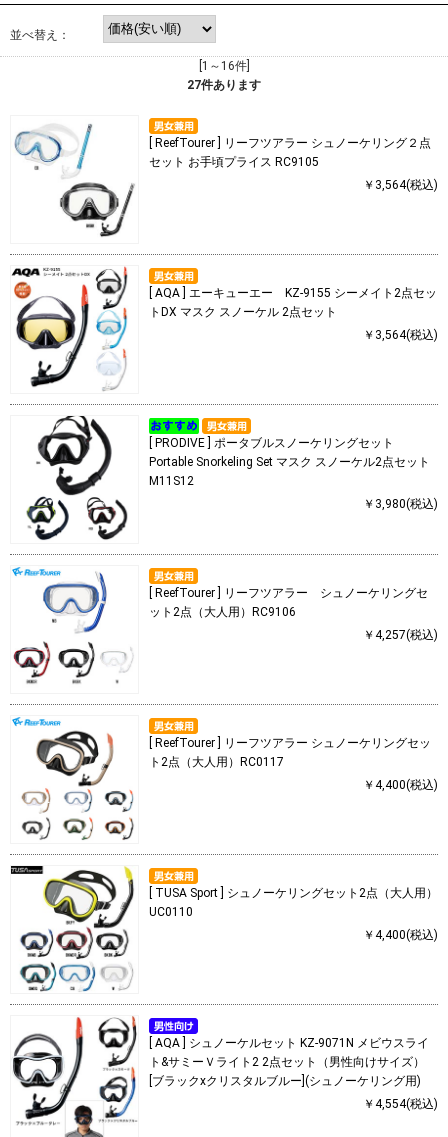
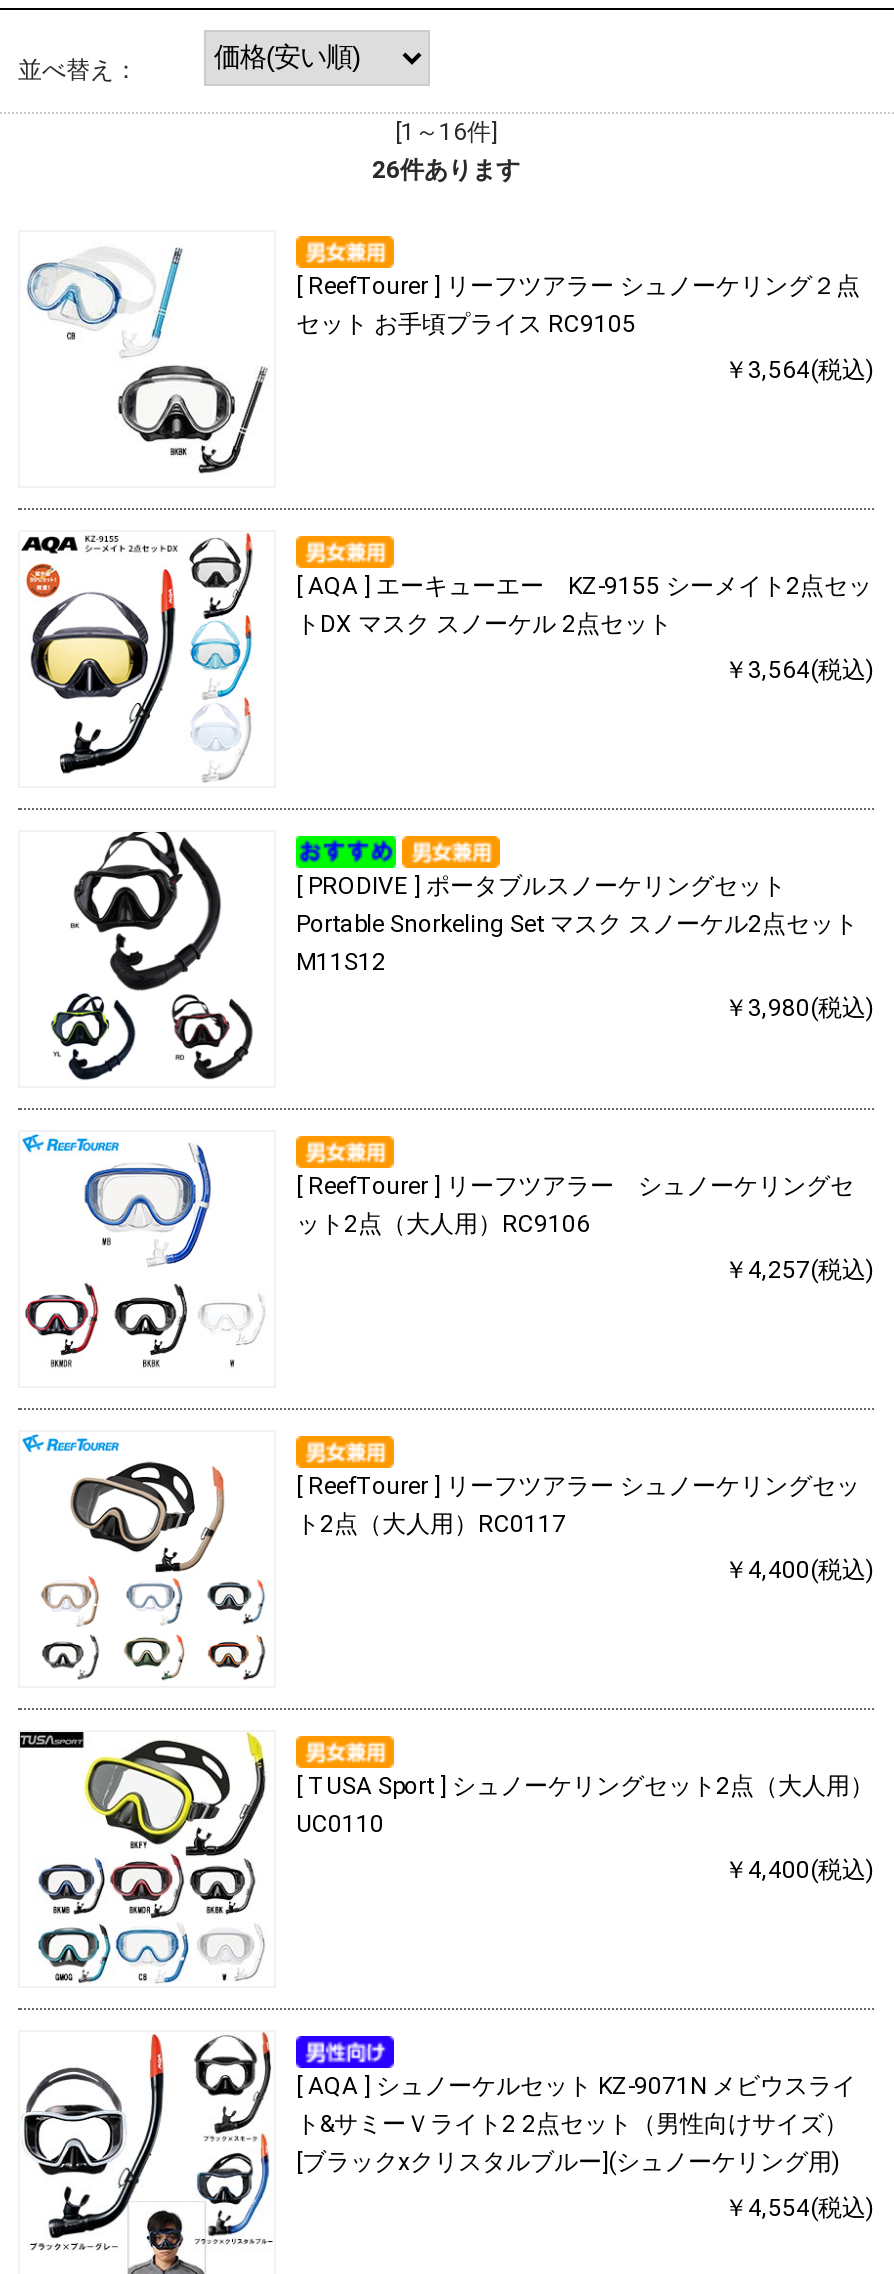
- 27件あります
+ 26件あります
